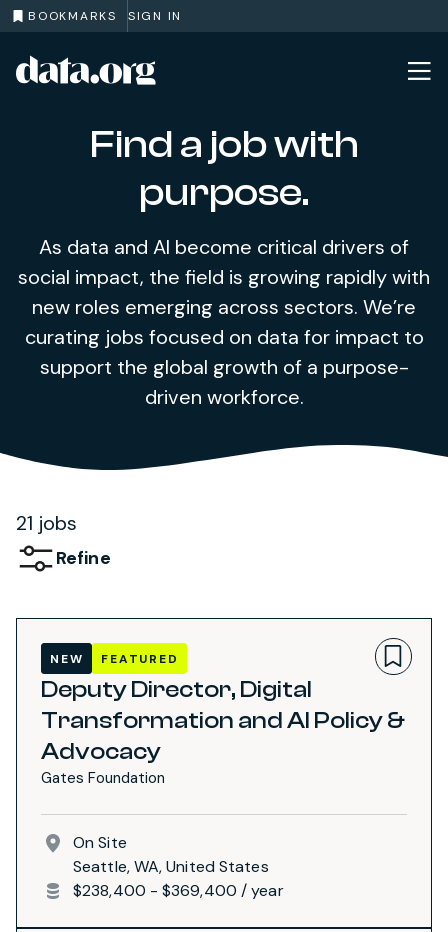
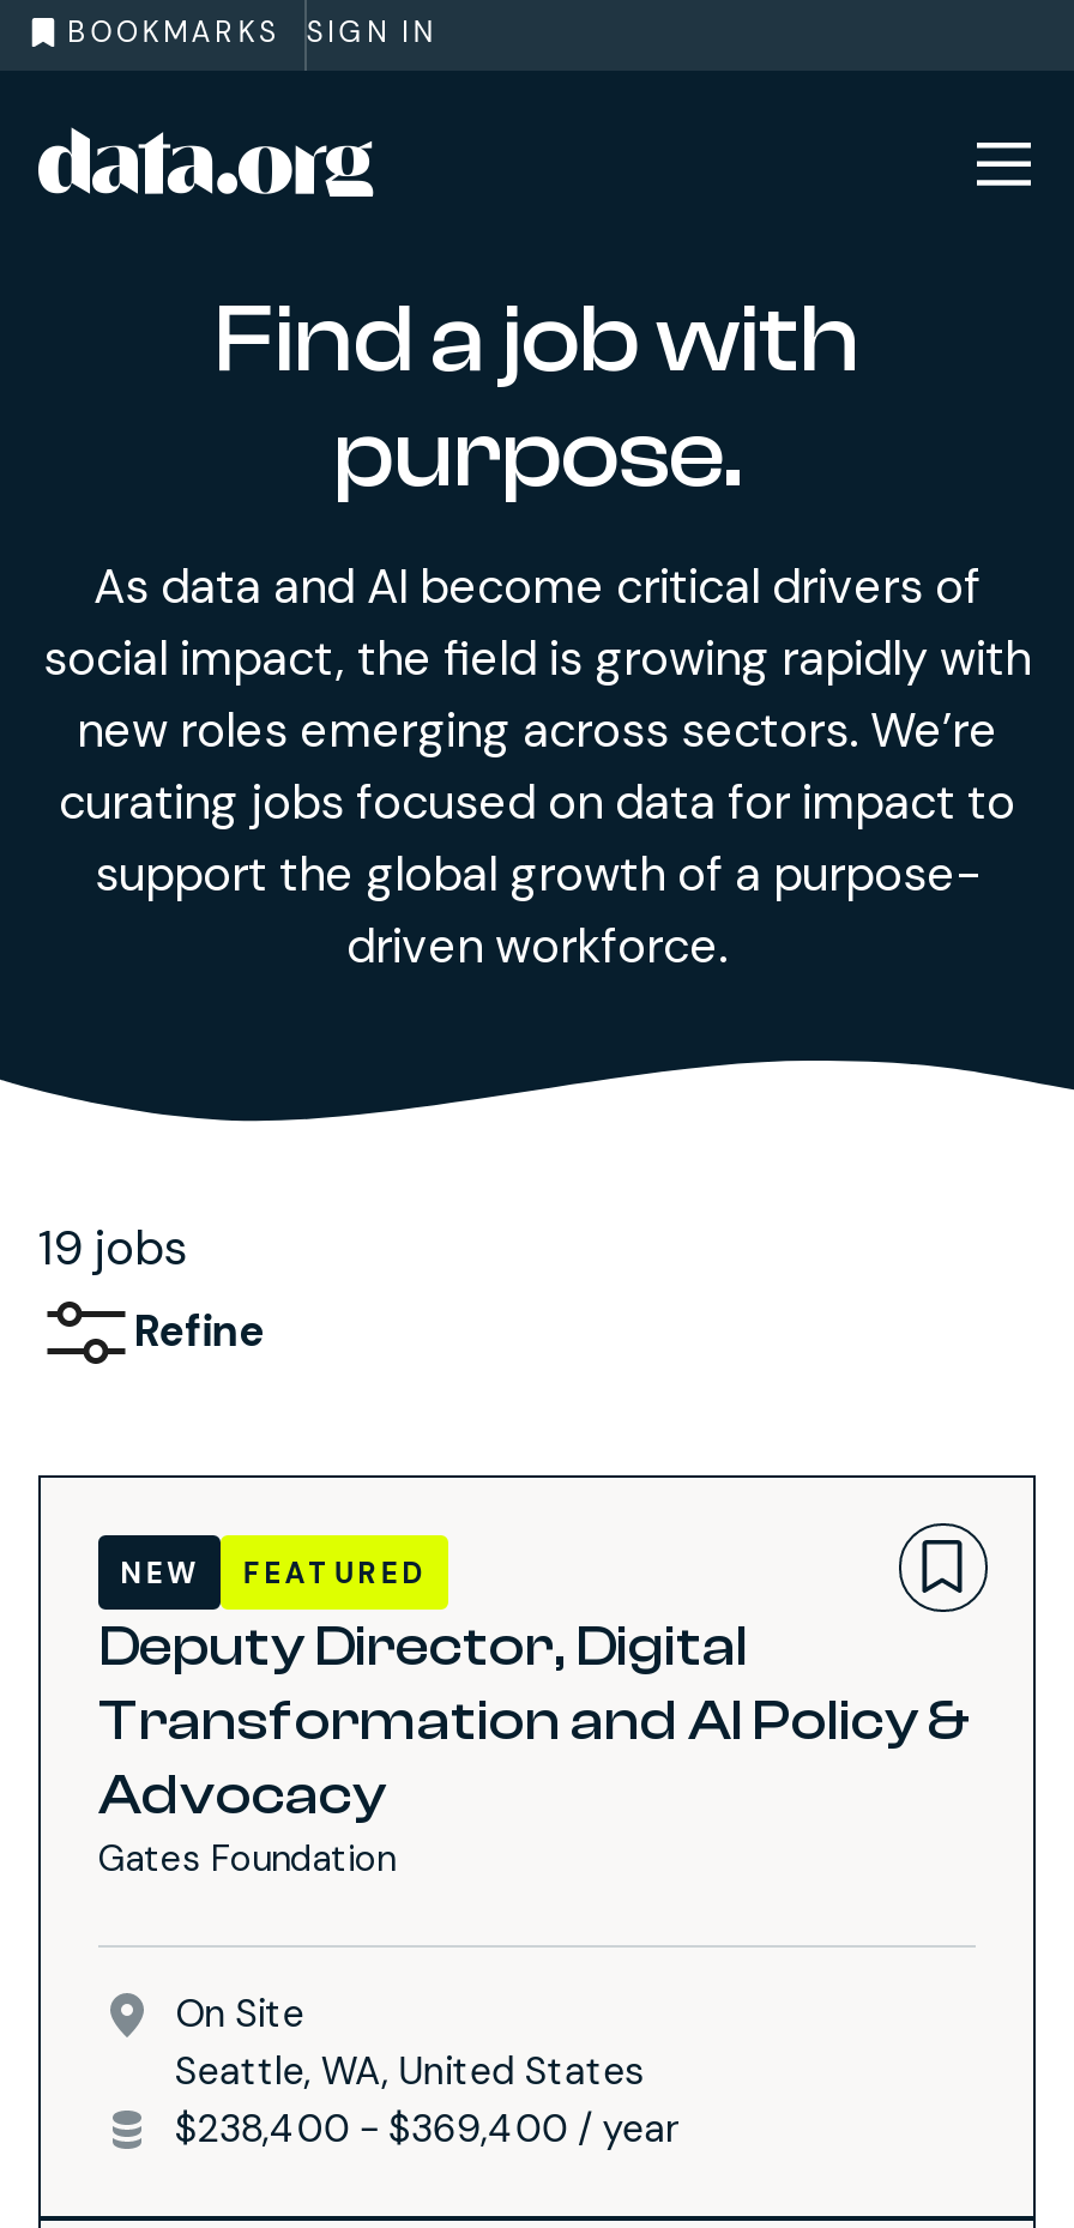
- 21 jobs
+ 19 jobs
